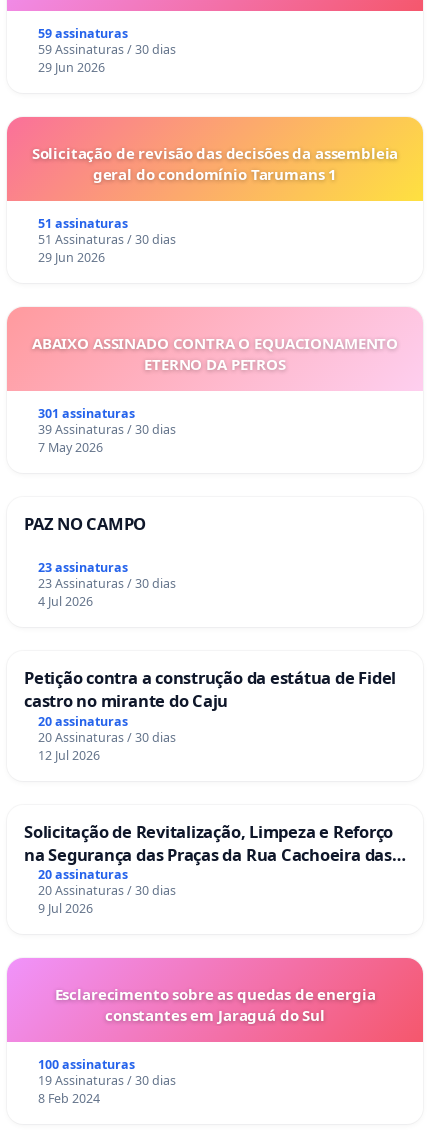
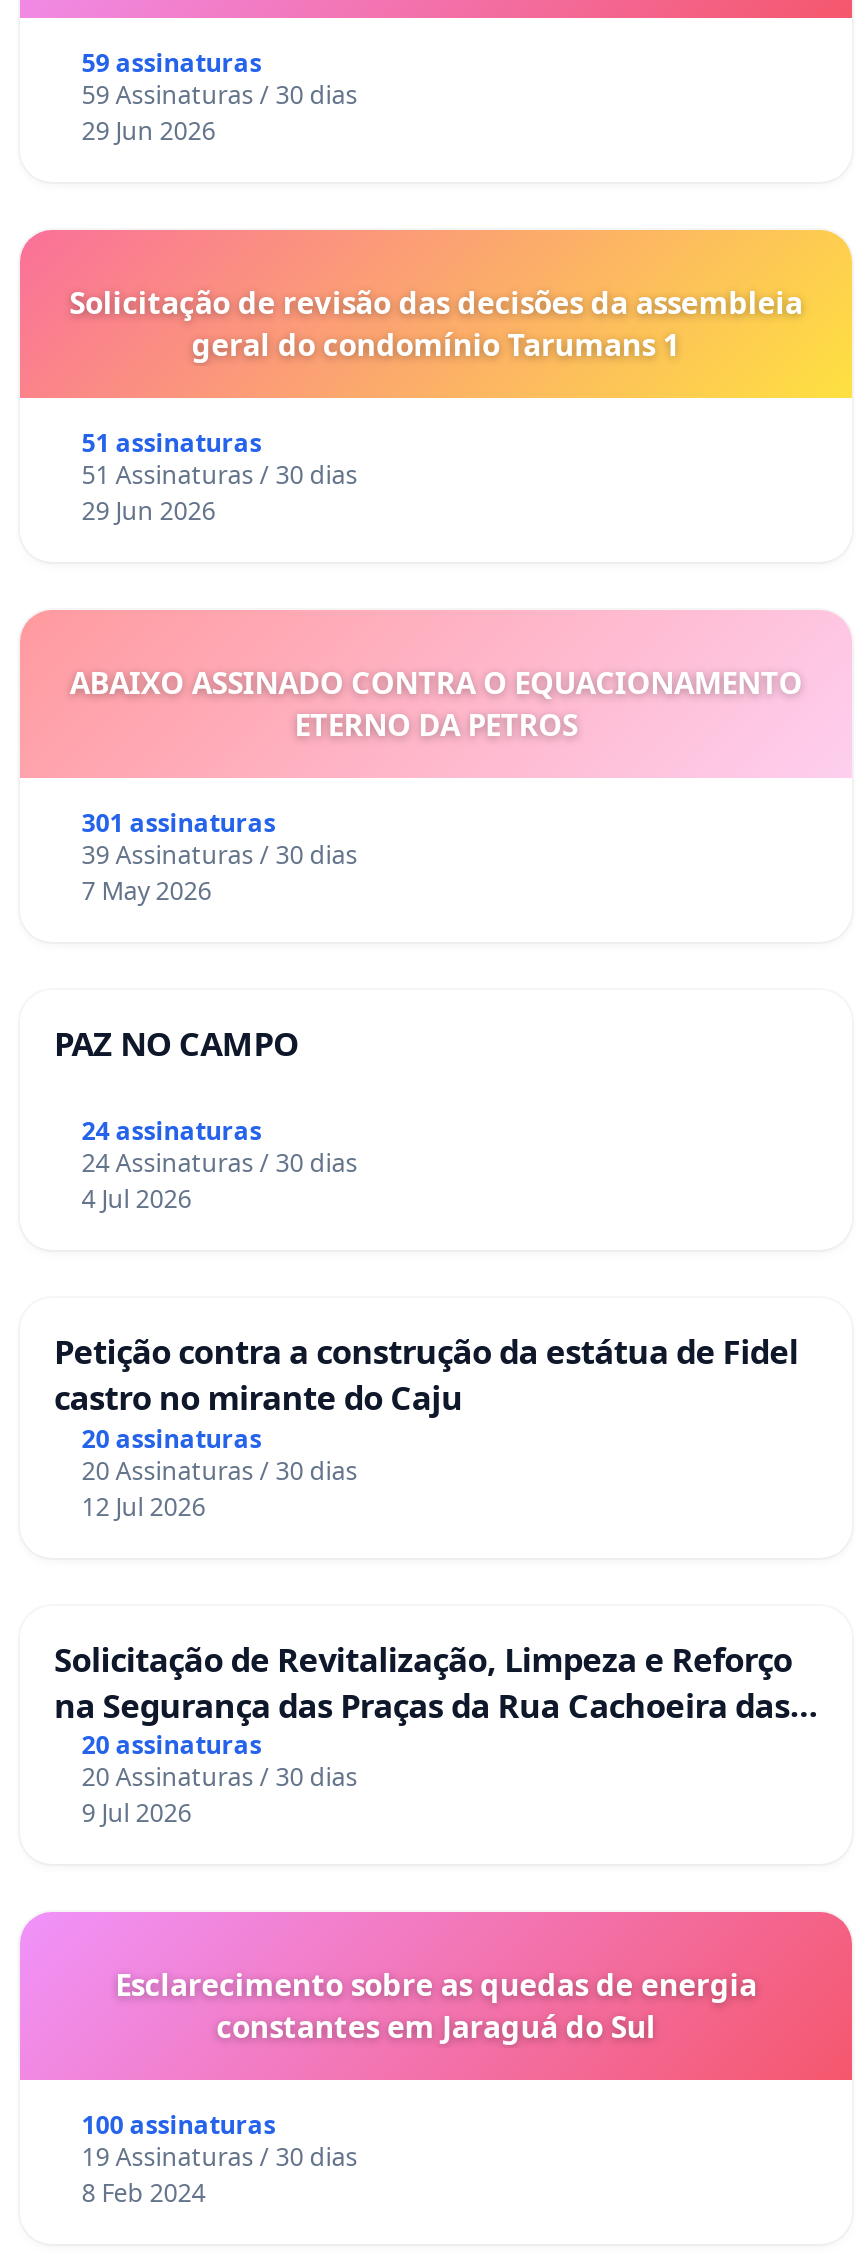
- 23 assinaturas
+ 24 assinaturas

- 23 Assinaturas / 30 dias
+ 24 Assinaturas / 30 dias
